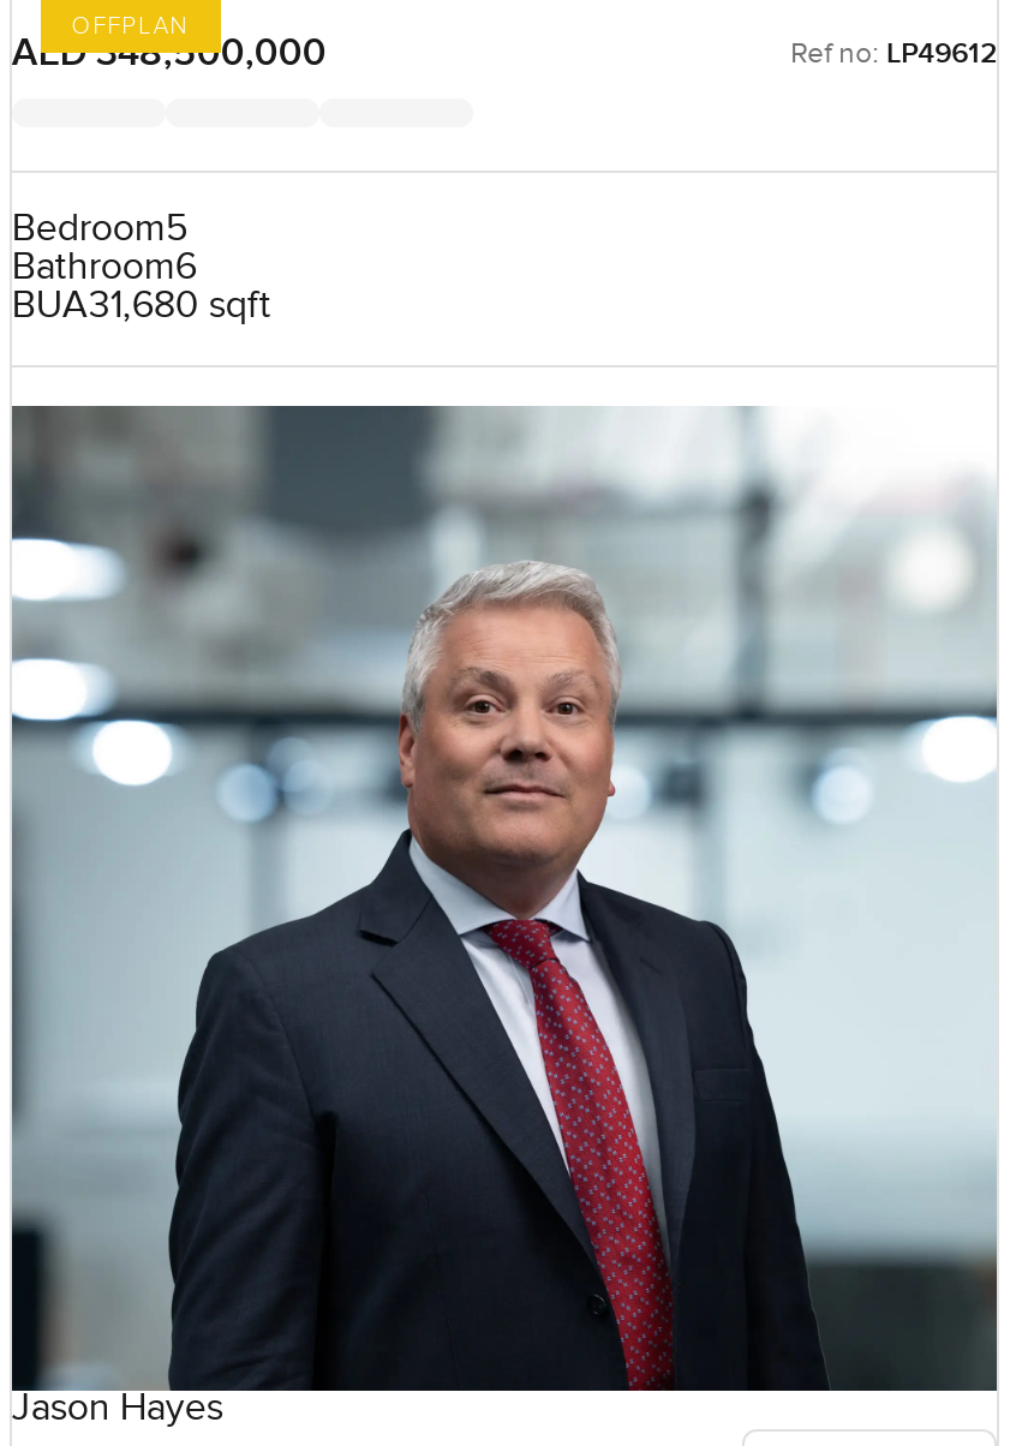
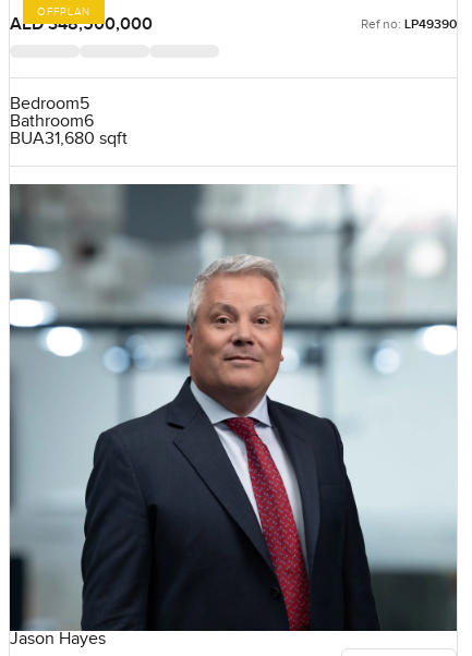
- Ref no: LP49612
+ Ref no: LP49390
